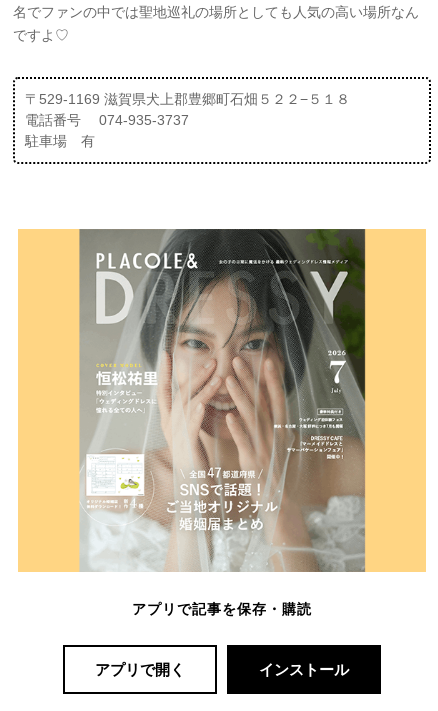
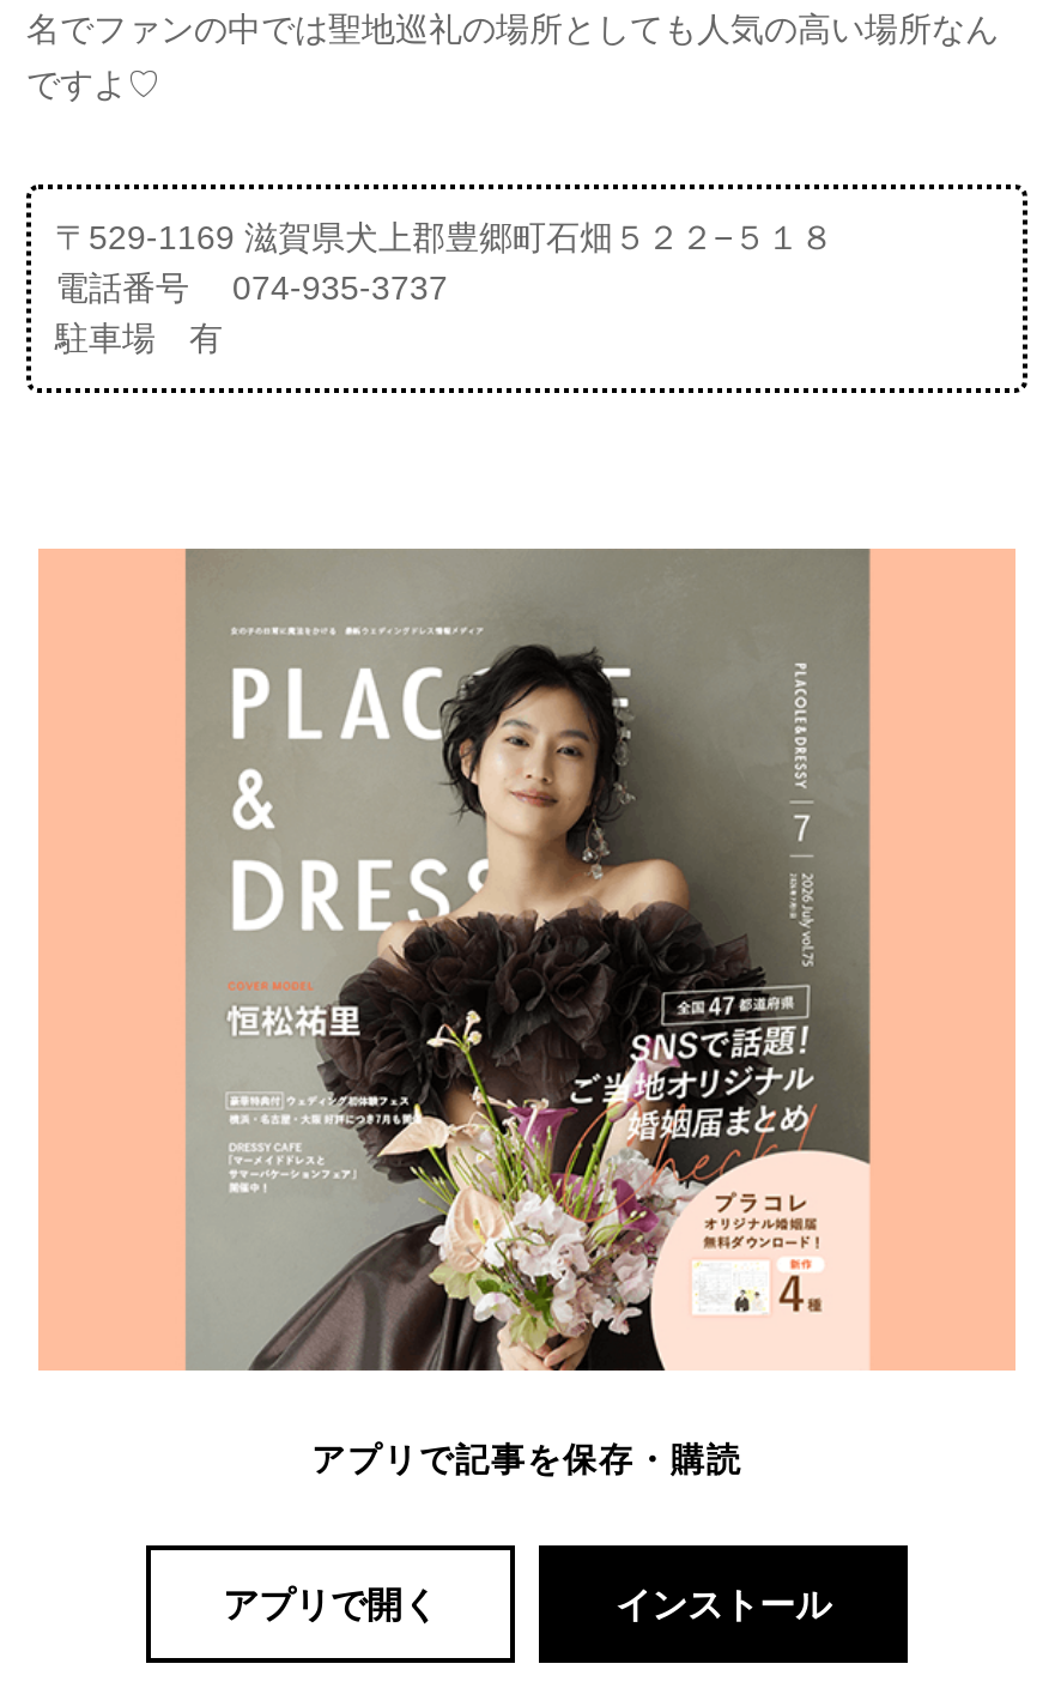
- [image]
+ [image]
